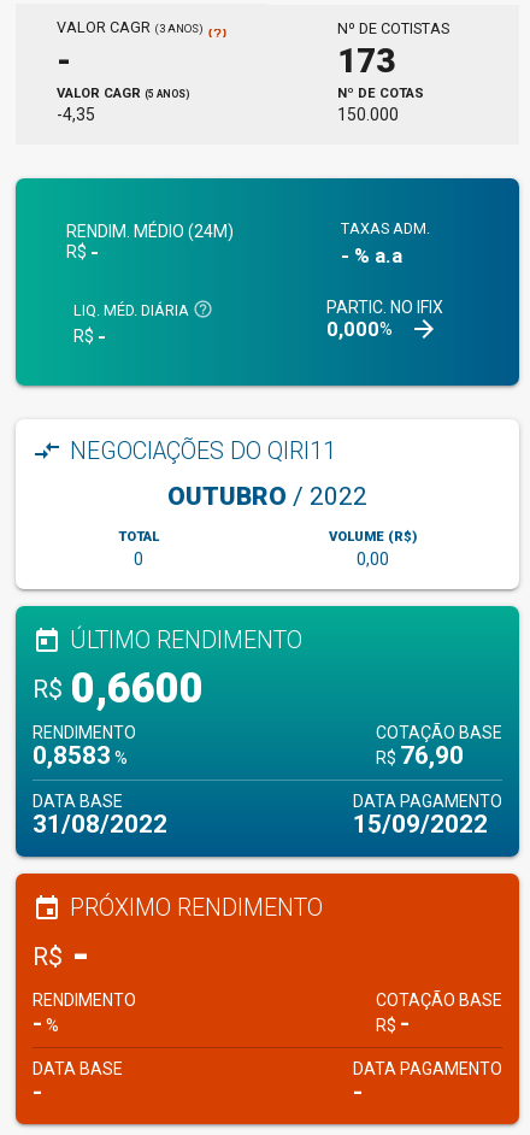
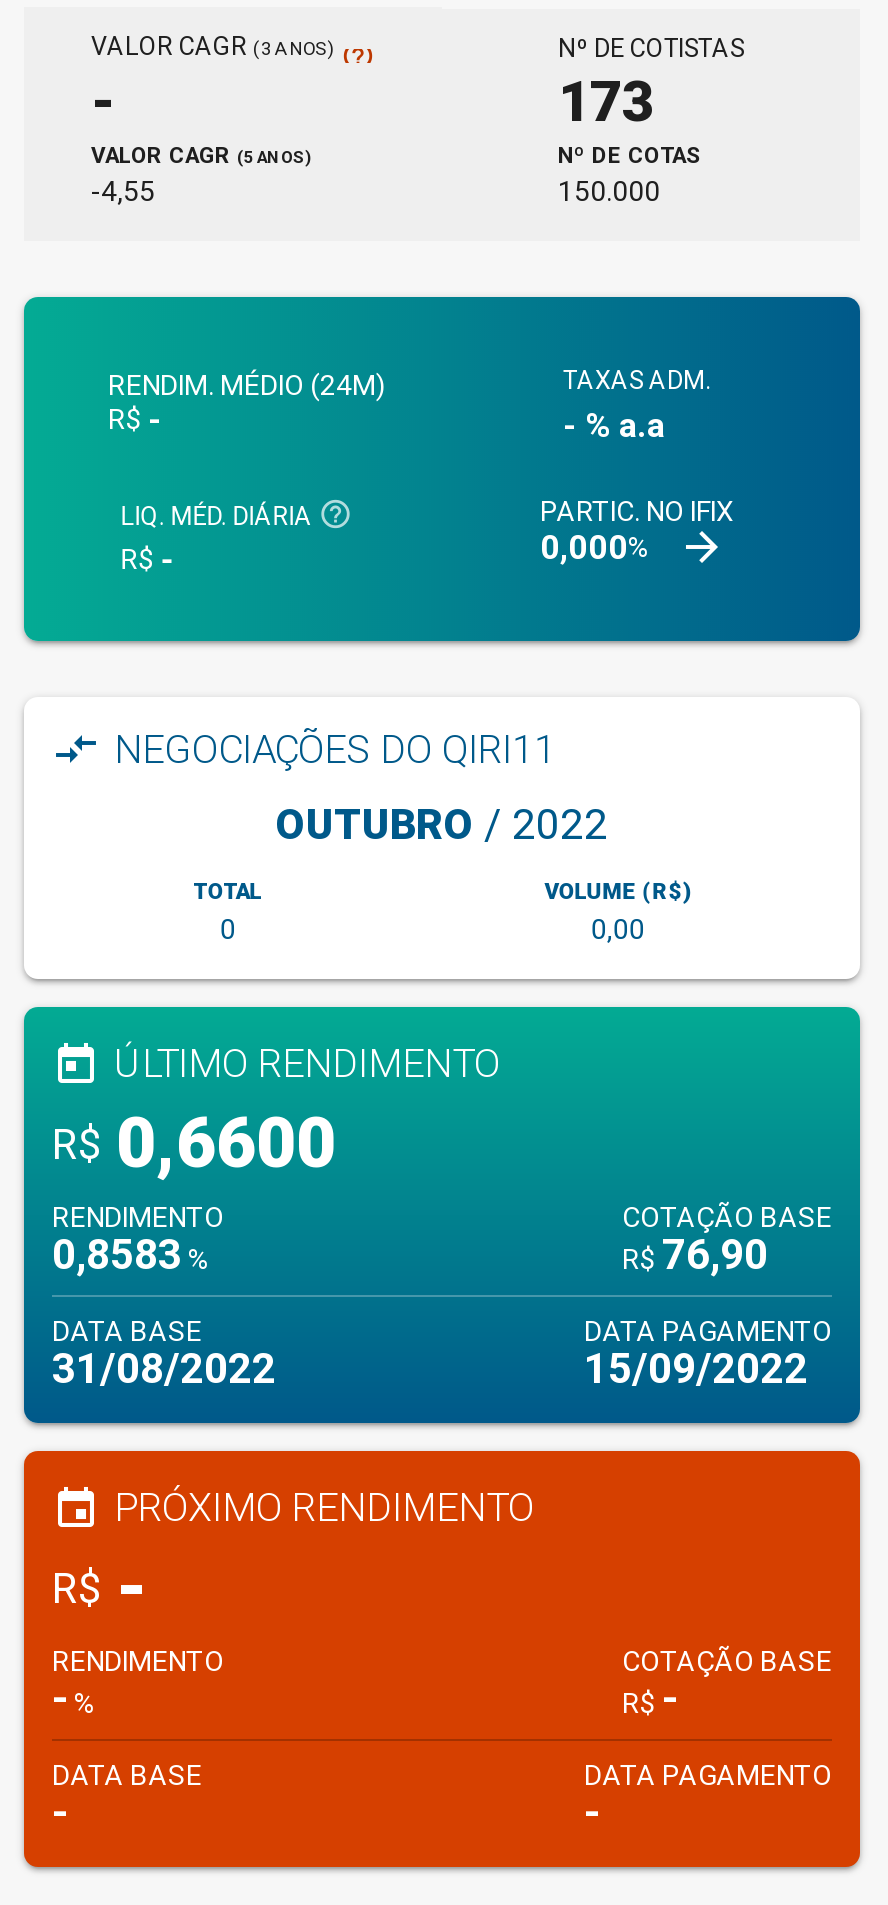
- -4,35
+ -4,55
